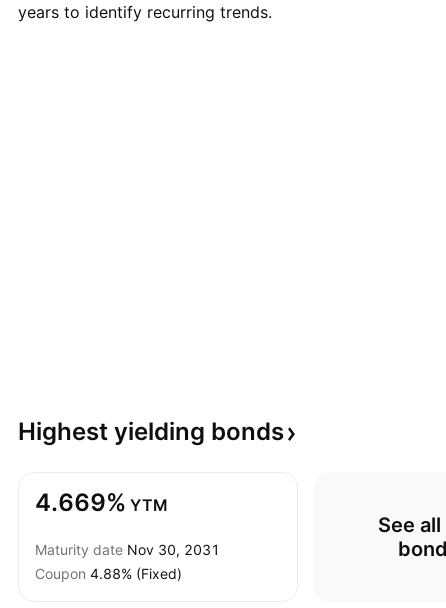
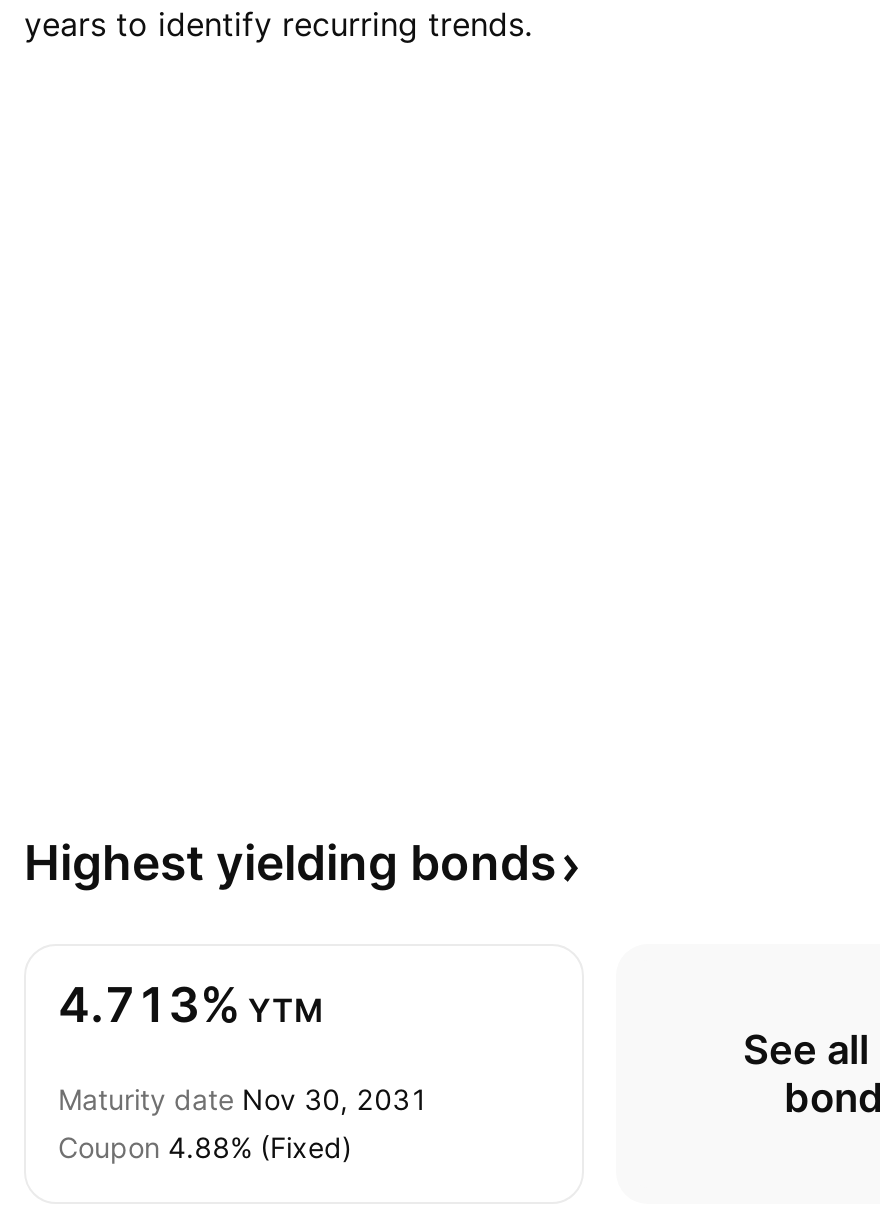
- 4.669% YTM
+ 4.713% YTM
